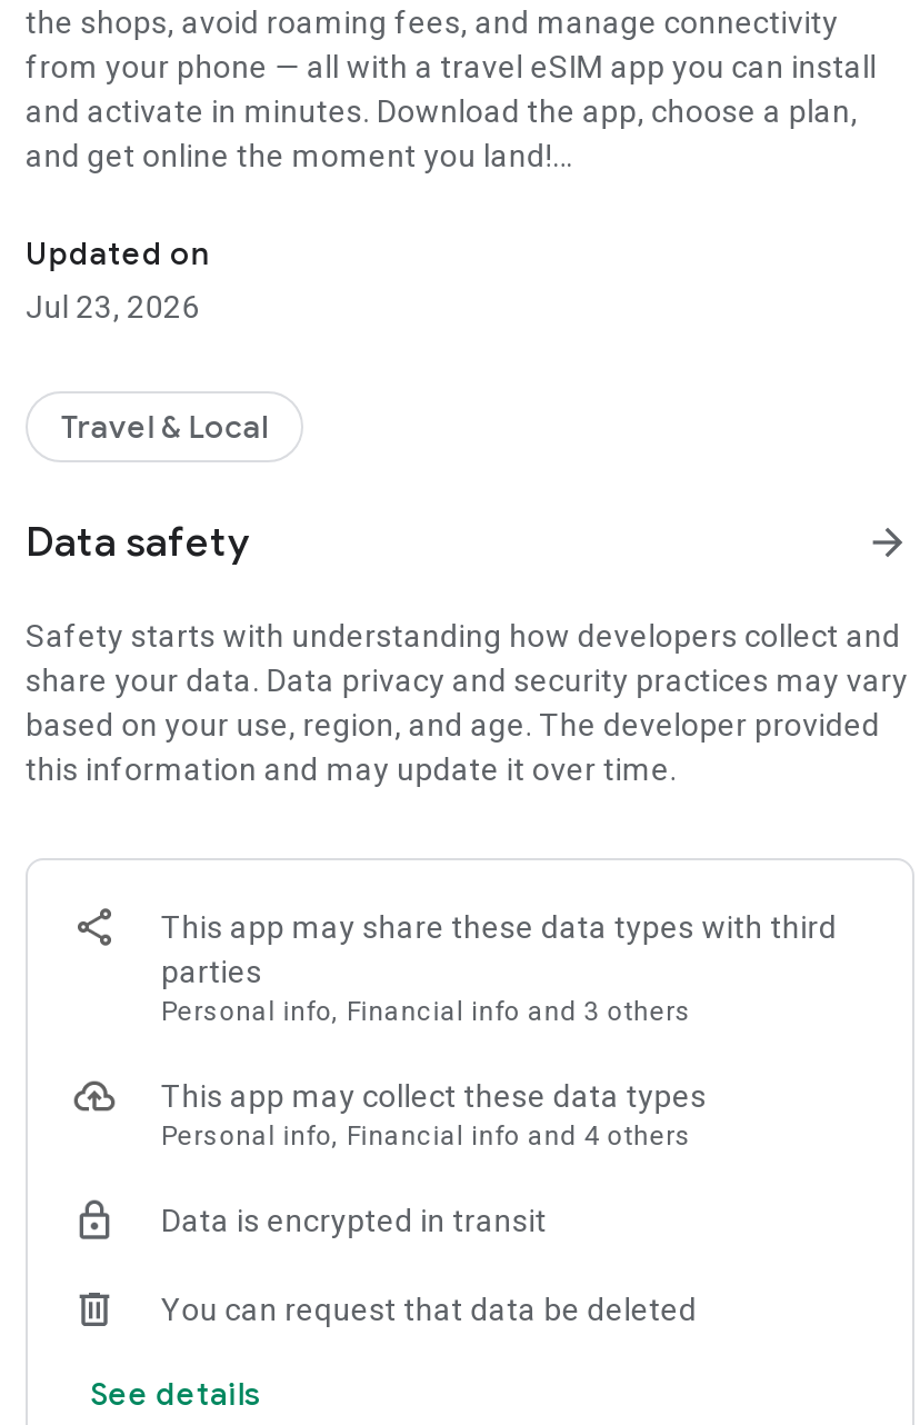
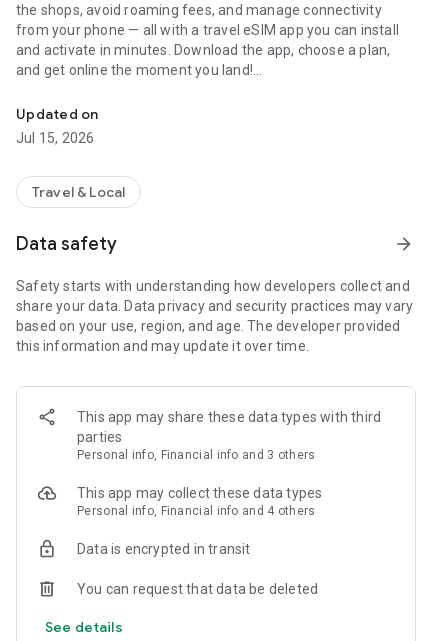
- Jul 23, 2026
+ Jul 15, 2026
